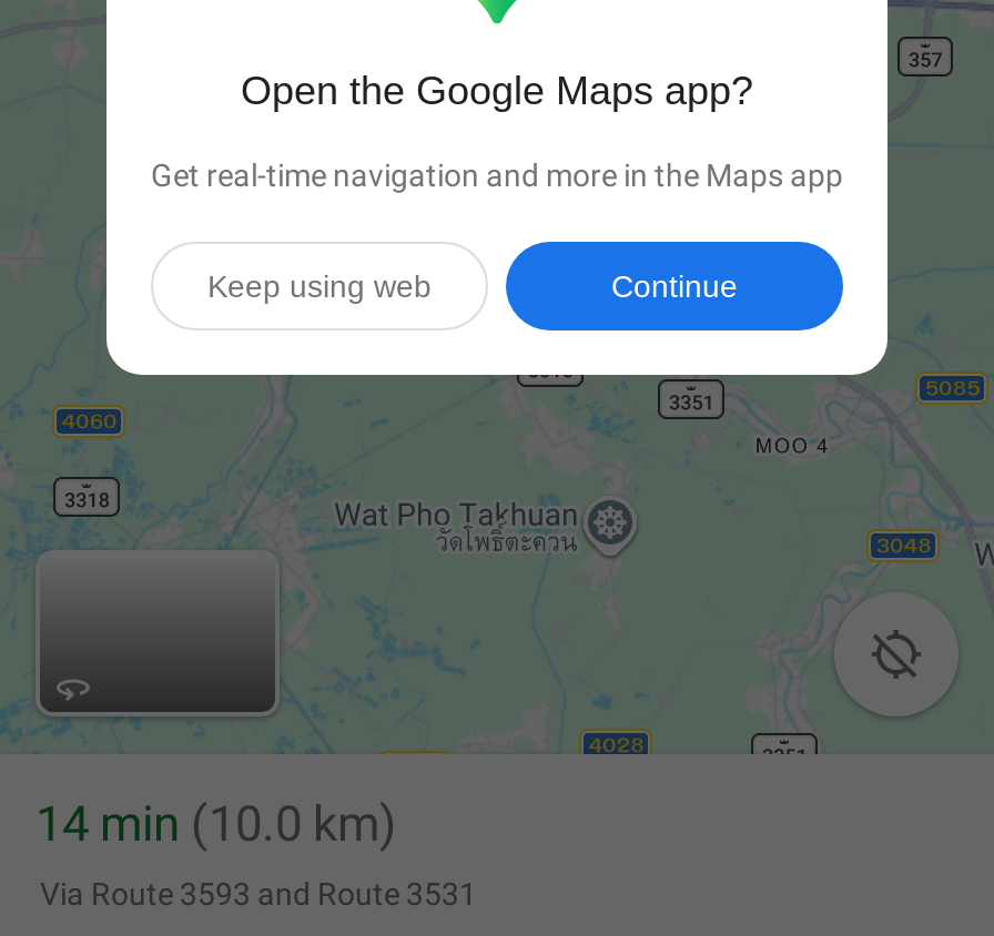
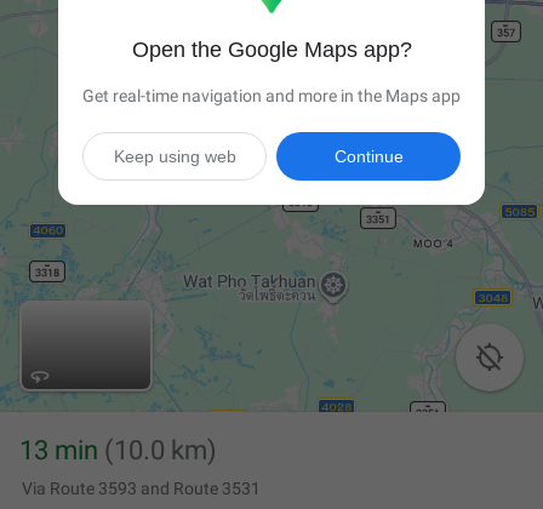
- 14 min (10.0 km)
+ 13 min (10.0 km)
